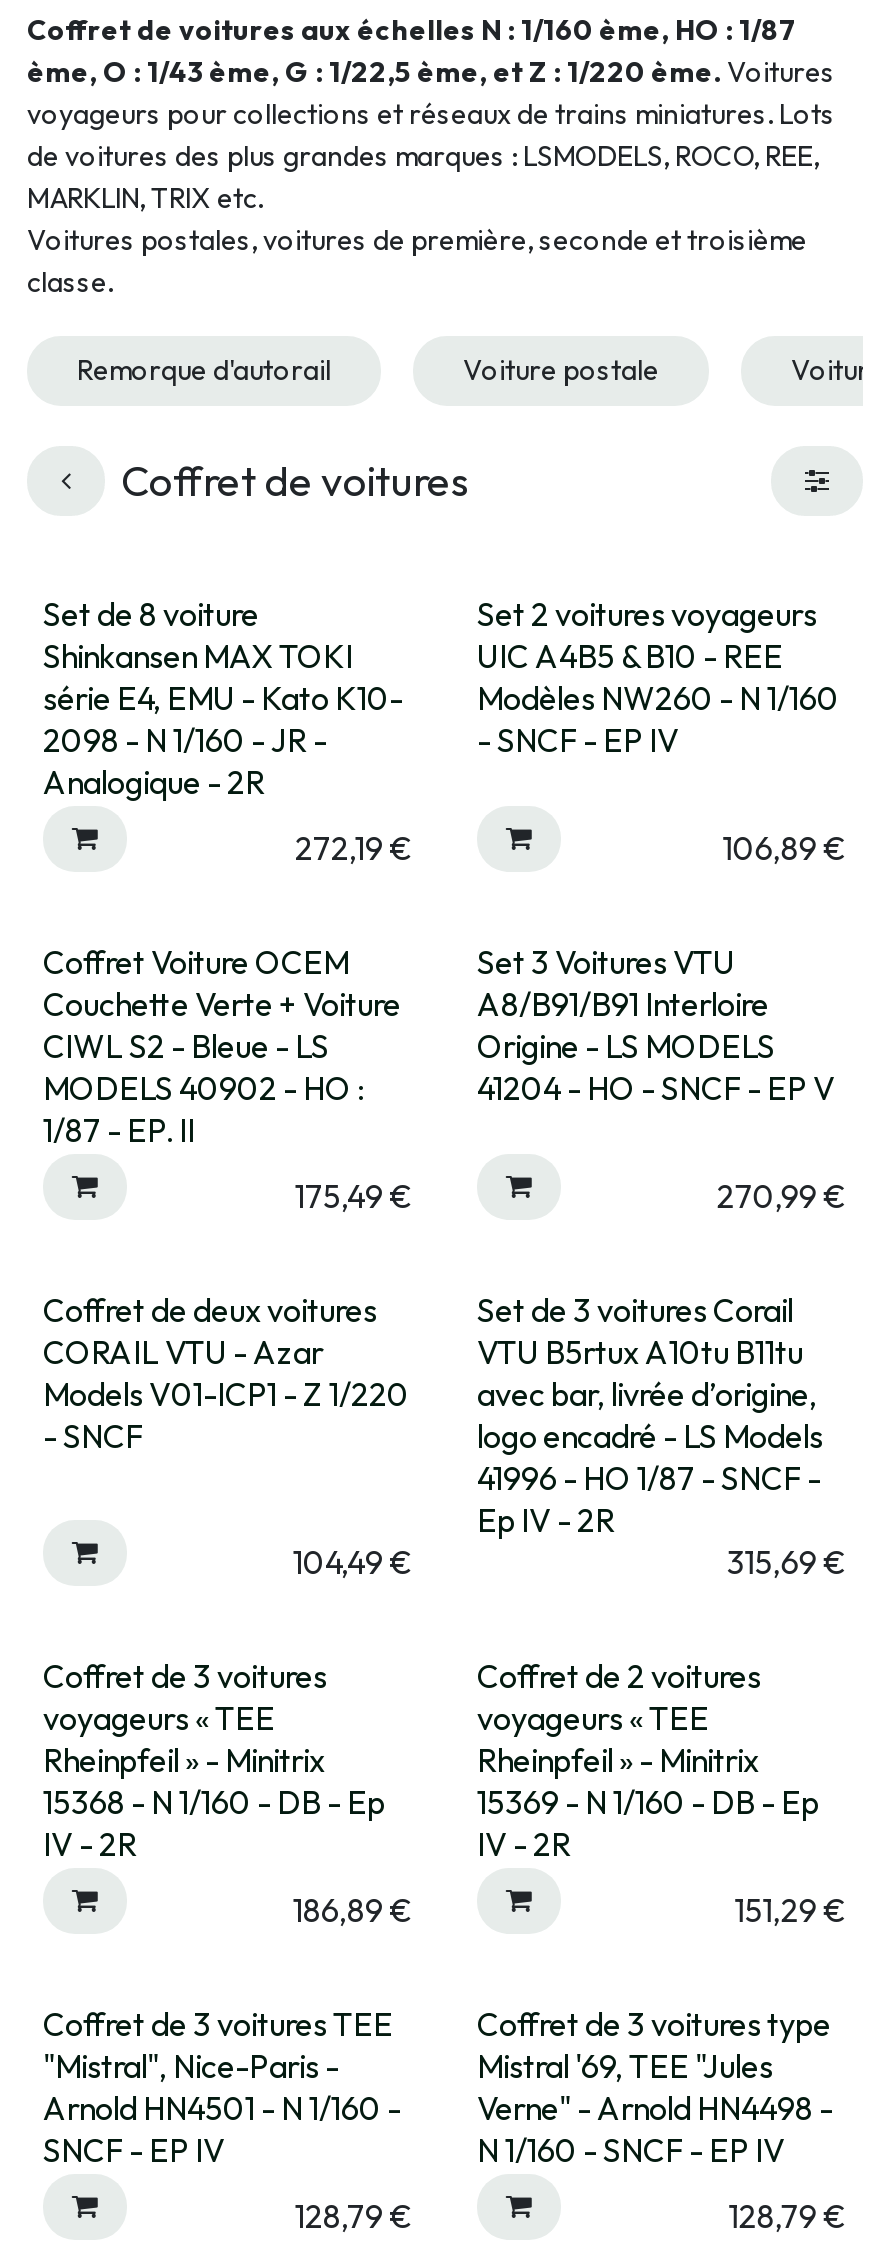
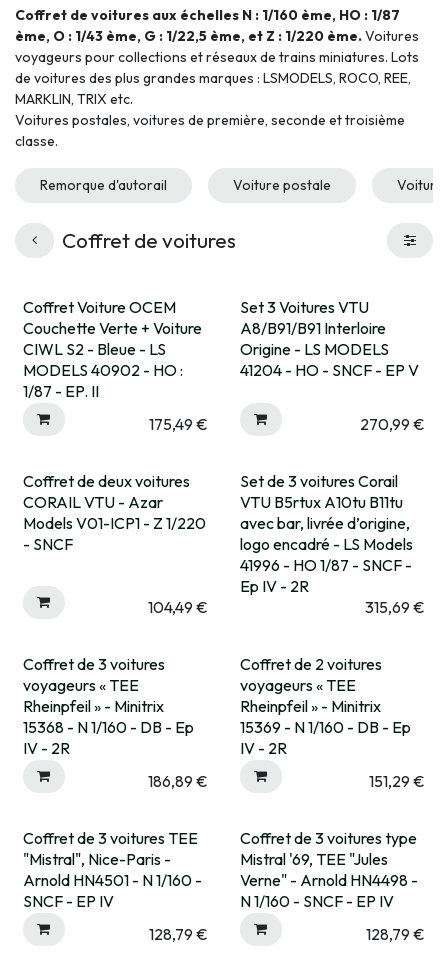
- Set de 8 voiture
- Shinkansen MAX TOKI
- série E4, EMU - Kato K10-
- 2098 - N 1/160 - JR -
- Analogique - 2R
- 272,19 €

- Set 2 voitures voyageurs
- UIC A4B5 & B10 - REE
- Modèles NW260 - N 1/160
- - SNCF - EP IV
- 106,89 €
